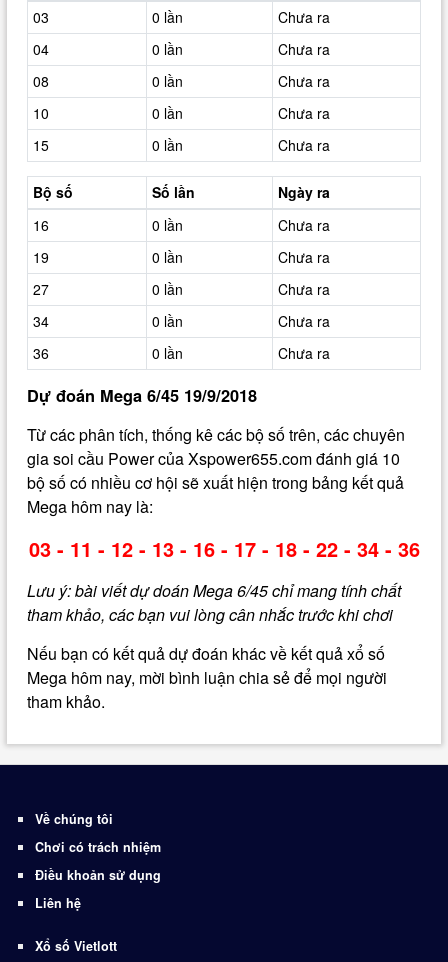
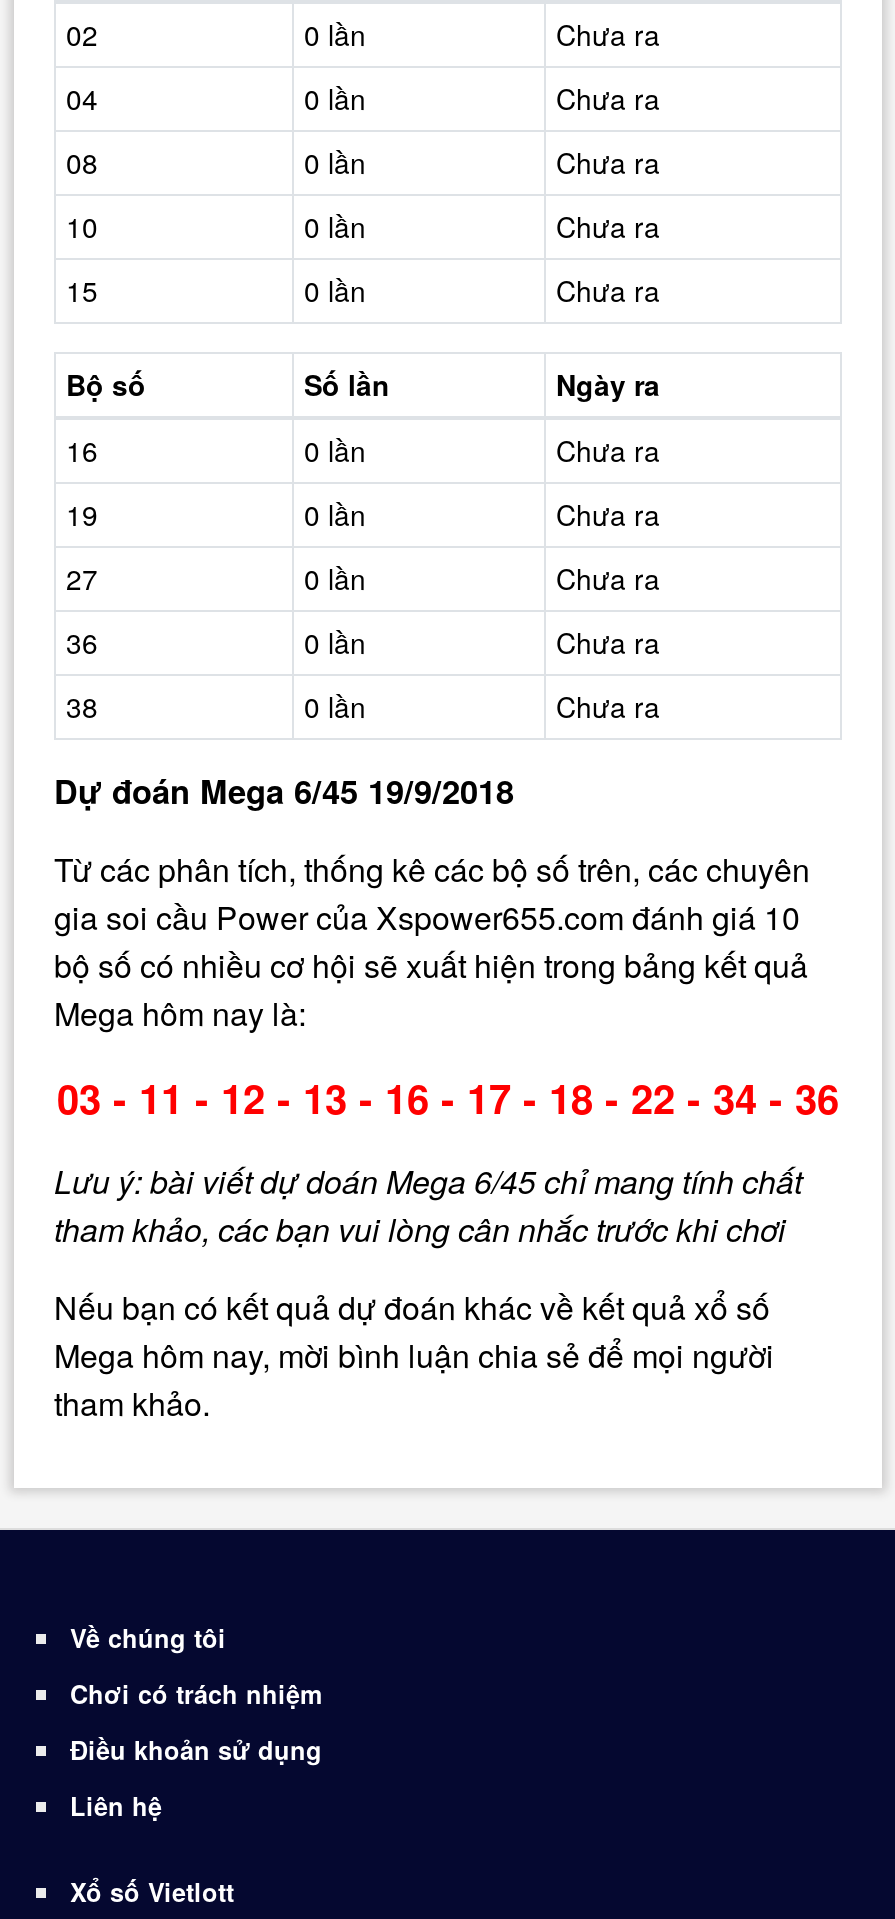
- 03
+ 02

- 34
+ 36

- 36
+ 38
